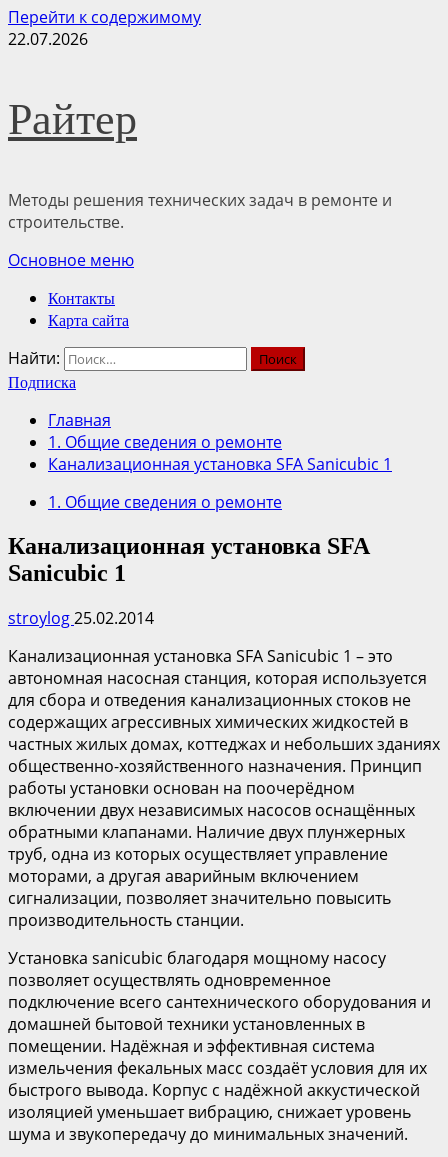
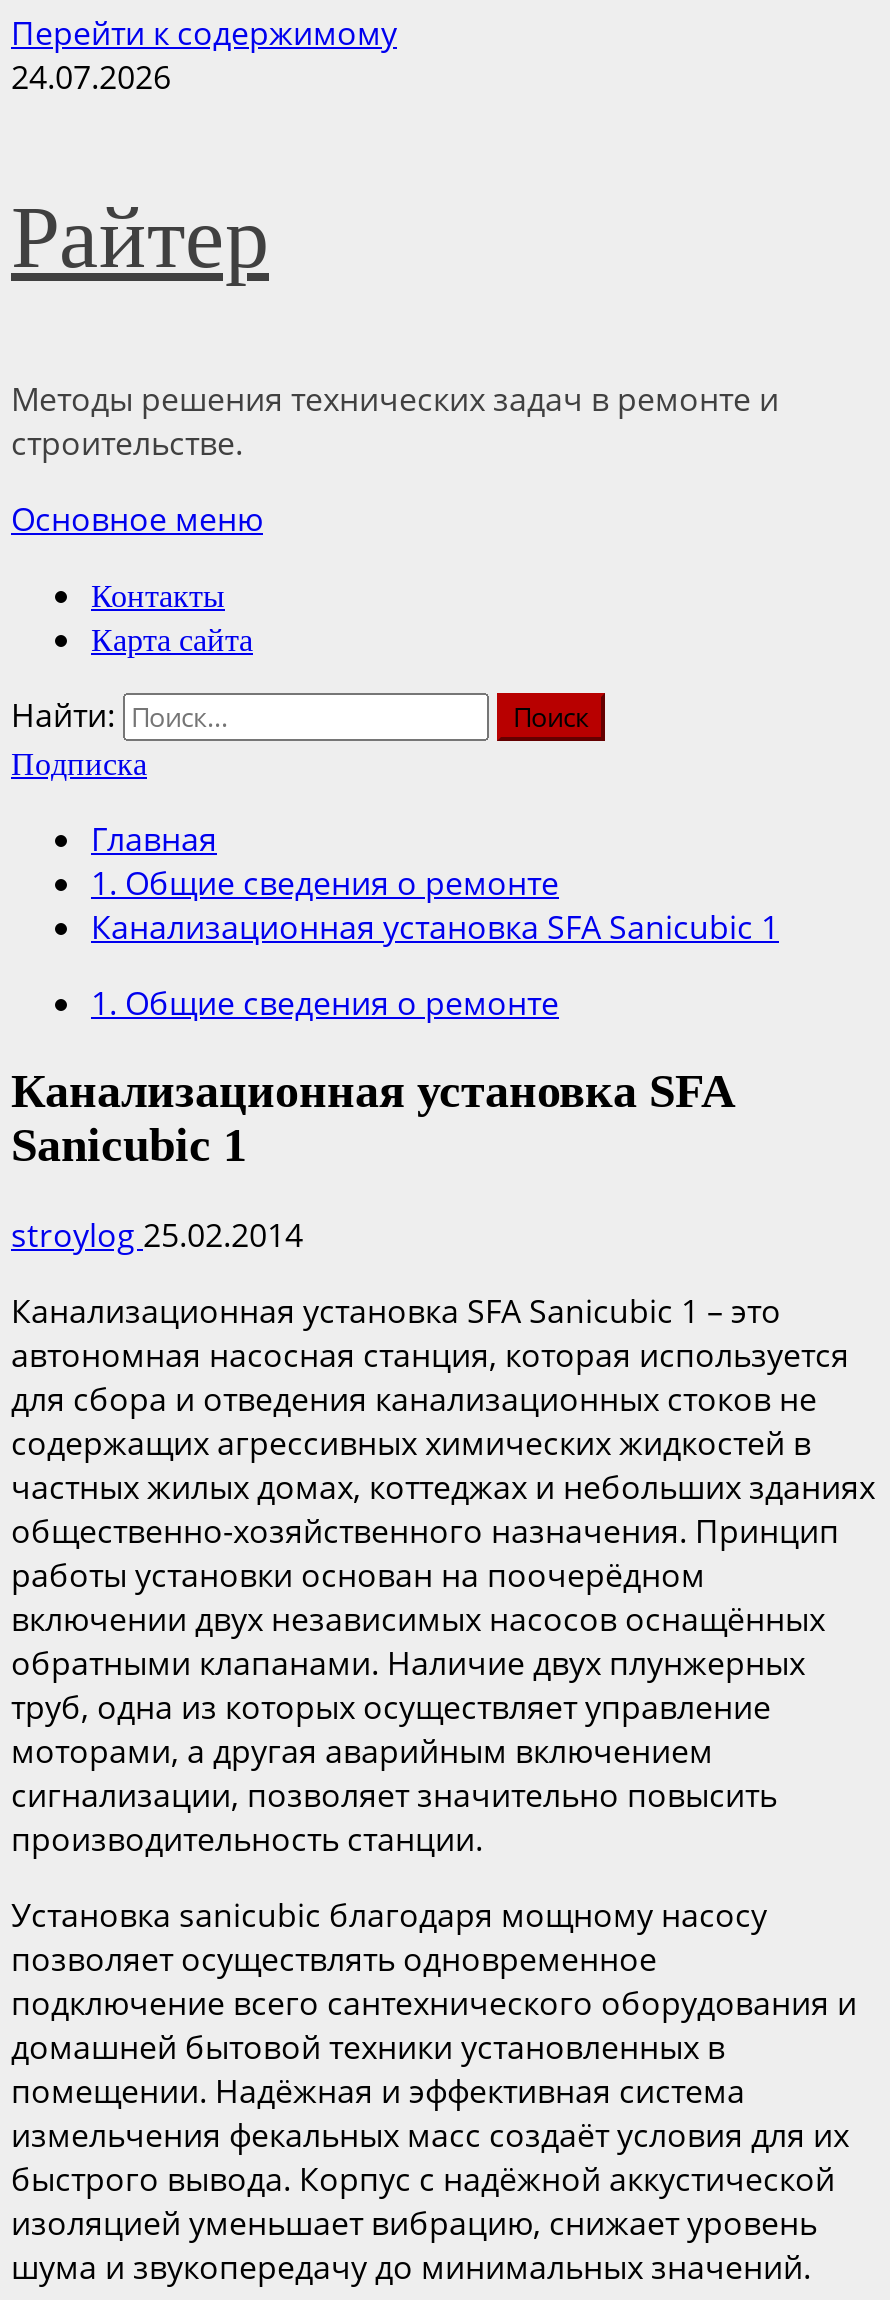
- 22.07.2026
+ 24.07.2026
